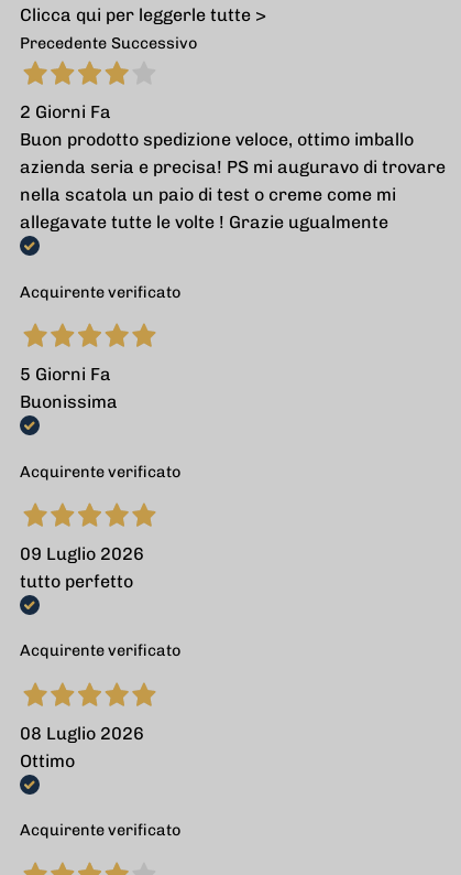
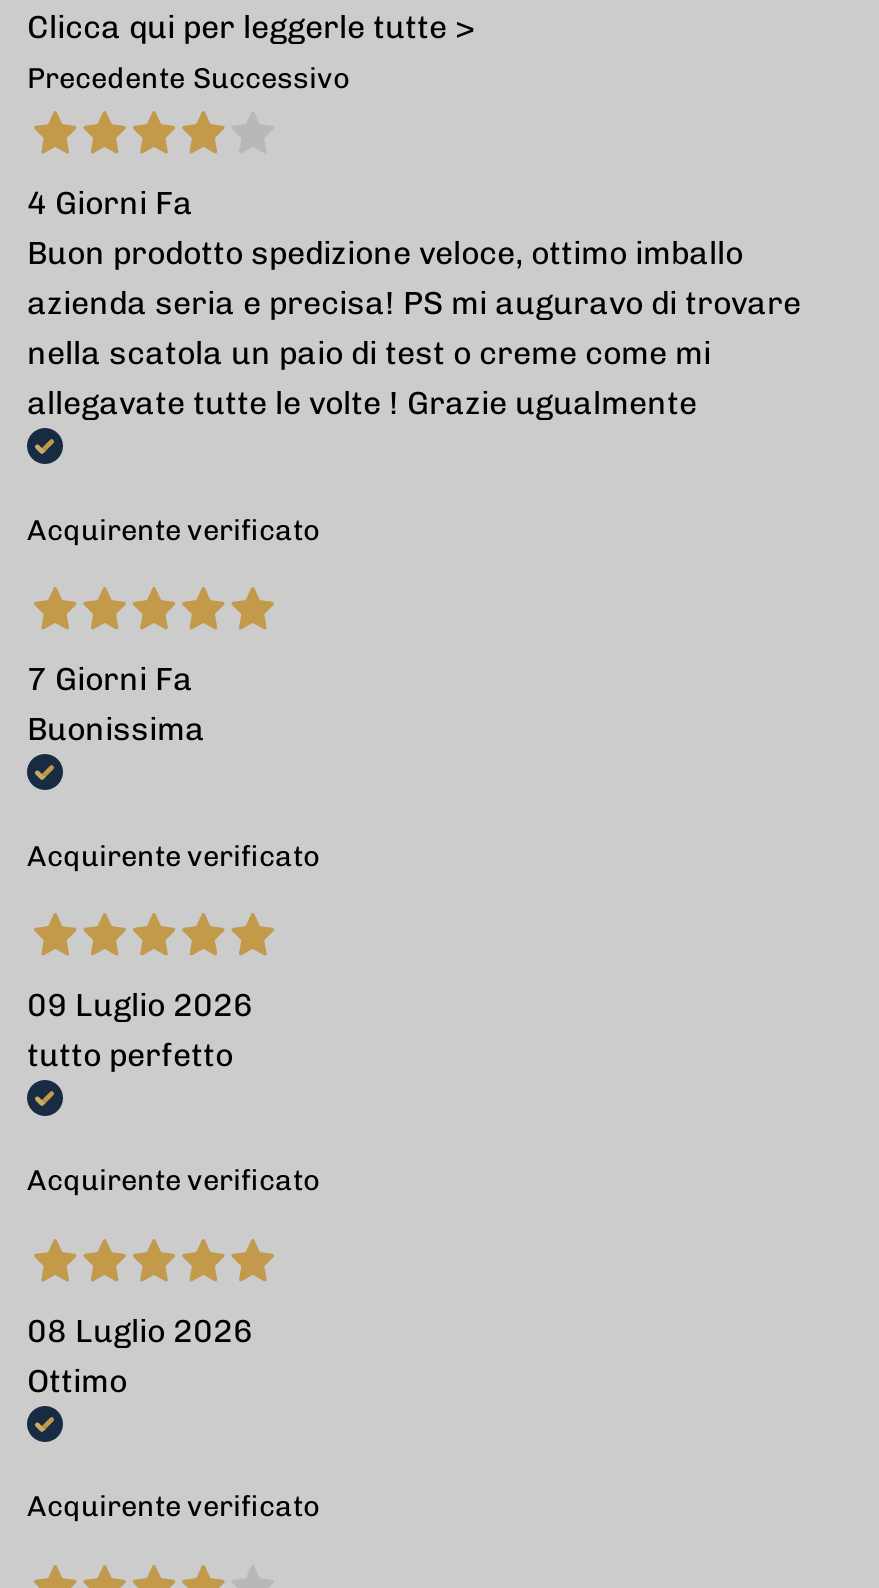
- 2 Giorni Fa
+ 4 Giorni Fa

- 5 Giorni Fa
+ 7 Giorni Fa
